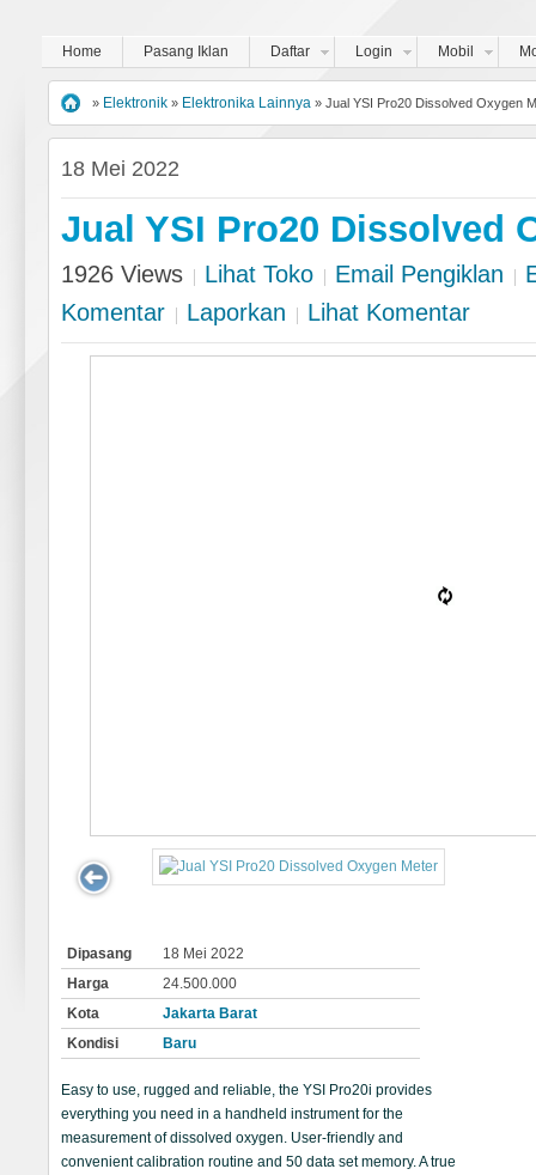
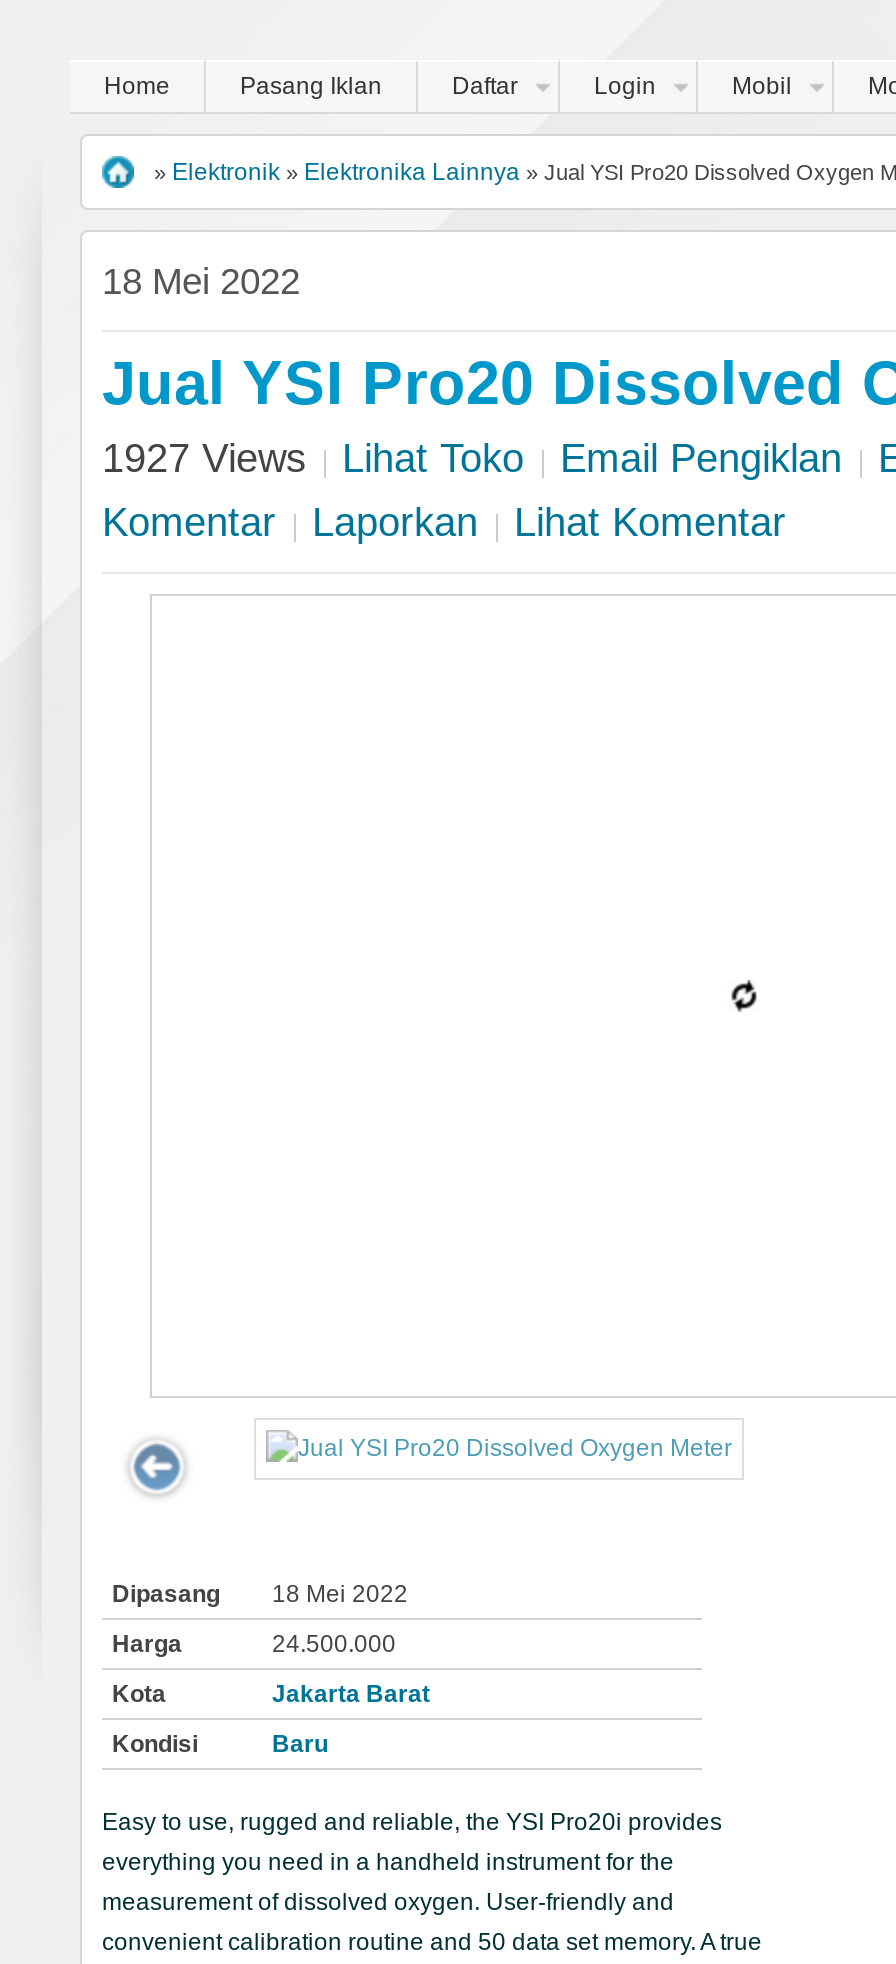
- 1926 Views
+ 1927 Views
